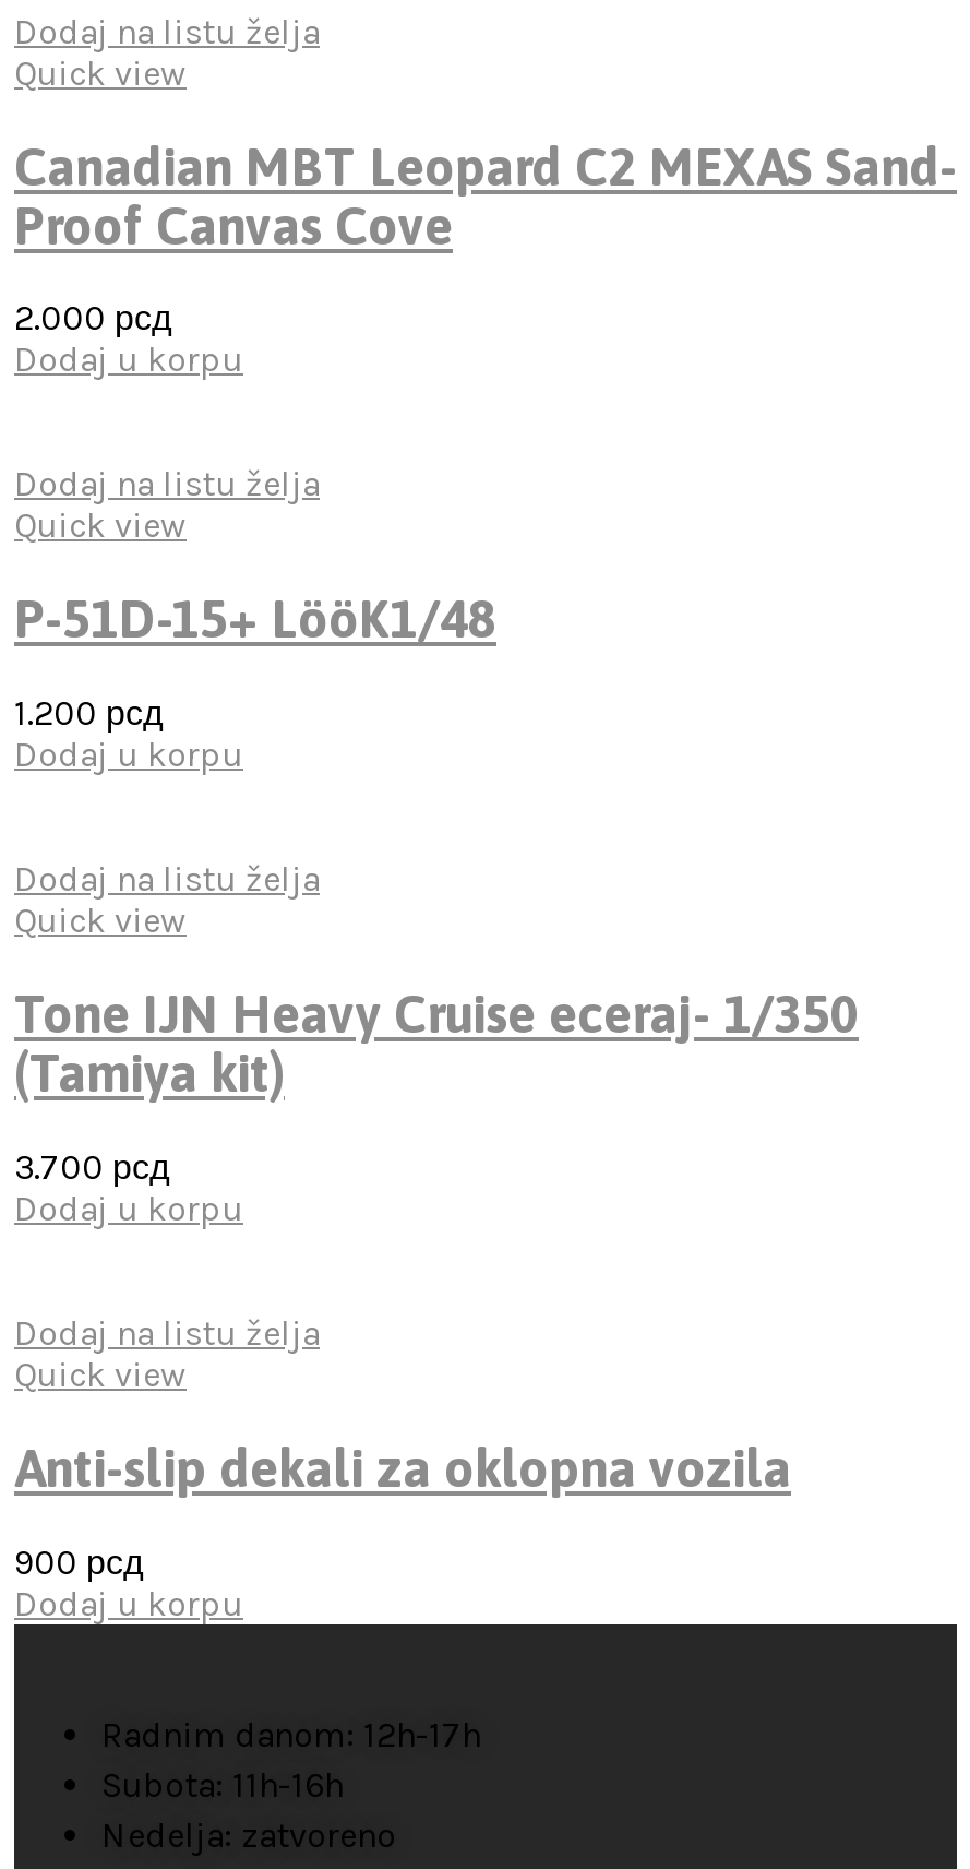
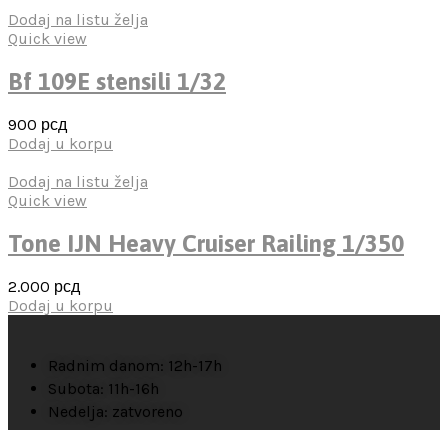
- Canadian MBT Leopard C2 MEXAS Sand-
- Proof Canvas Cove
+ Bf 109E stensili 1/32

- 2.000 рсд
+ 900 рсд

- P-51D-15+ LööK1/48
- 1.200 рсд
- Dodaj u korpu
- Dodaj na listu želja
- Quick view
- Tone IJN Heavy Cruise eceraj- 1/350
- (Tamiya kit)
- 3.700 рсд
- Dodaj u korpu
- Dodaj na listu želja
- Quick view
- Anti-slip dekali za oklopna vozila
- 900 рсд
+ Tone IJN Heavy Cruiser Railing 1/350
+ 2.000 рсд
